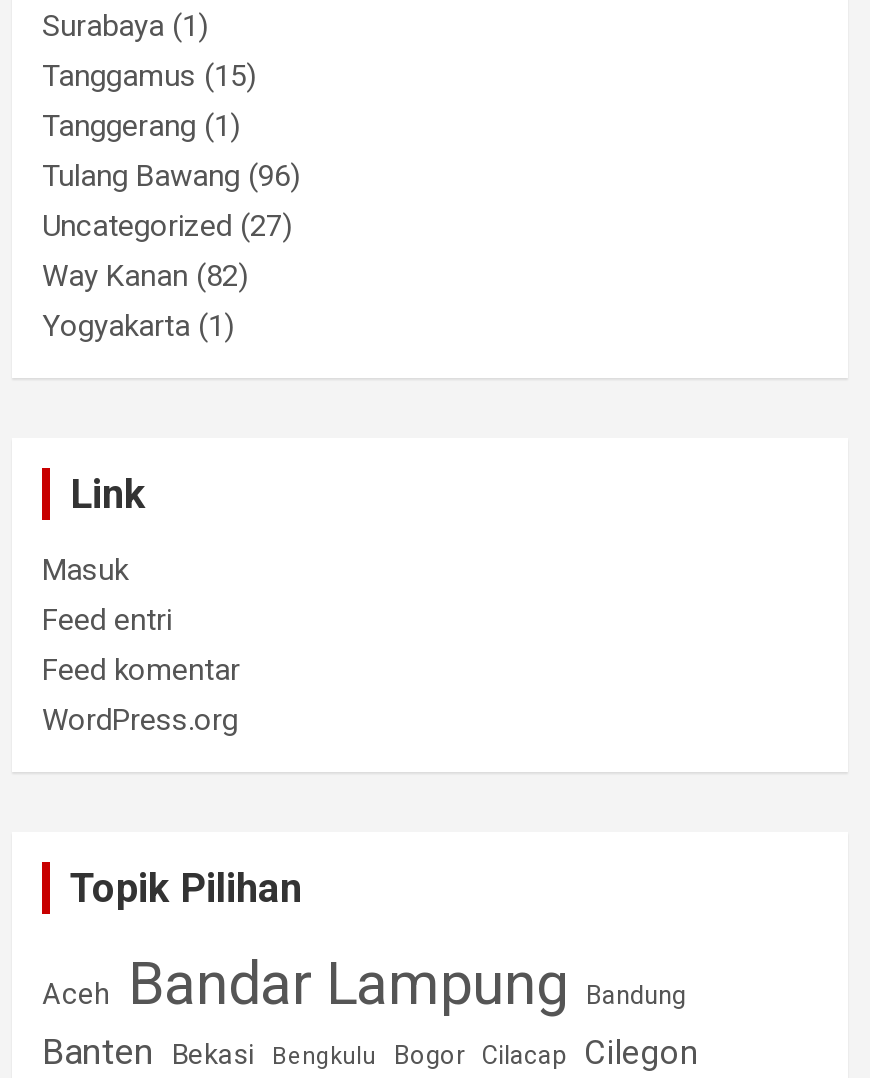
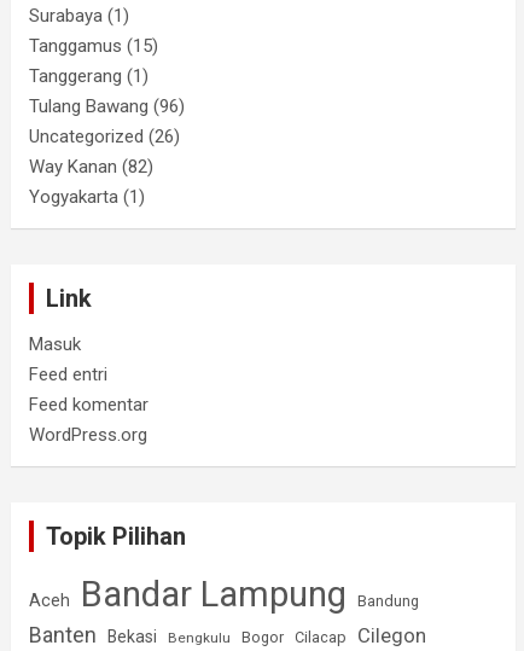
- Uncategorized (27)
+ Uncategorized (26)
